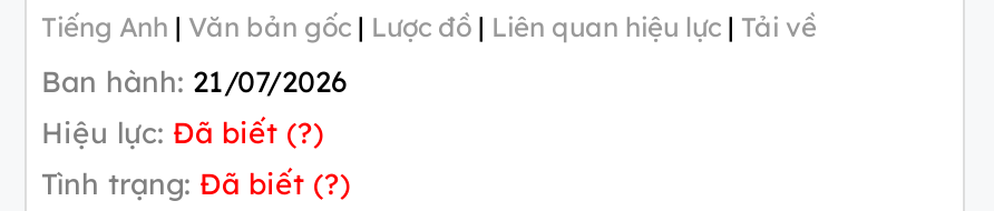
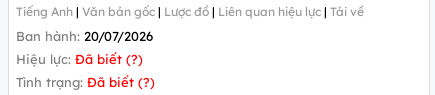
- Ban hành: 21/07/2026
+ Ban hành: 20/07/2026
